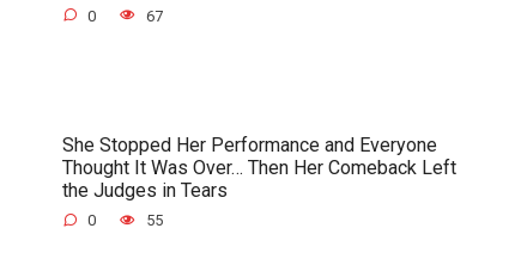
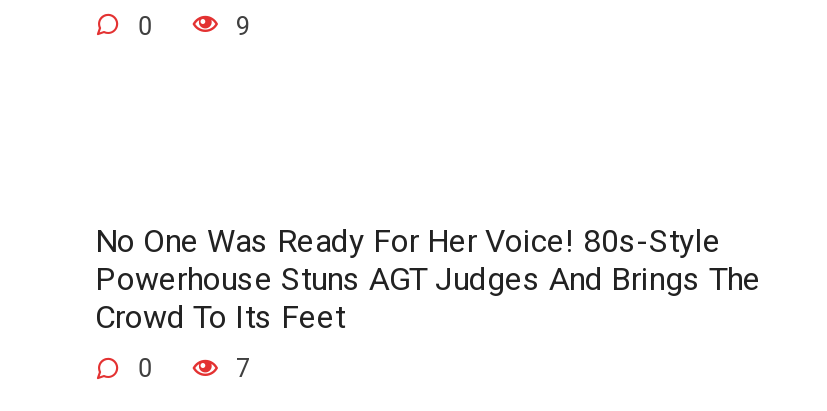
- 67
+ 9

- She Stopped Her Performance and Everyone
- Thought It Was Over… Then Her Comeback Left
- the Judges in Tears
+ No One Was Ready For Her Voice! 80s-Style
+ Powerhouse Stuns AGT Judges And Brings The
+ Crowd To Its Feet

- 55
+ 7
